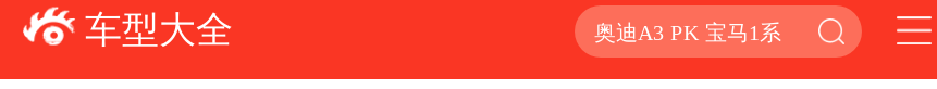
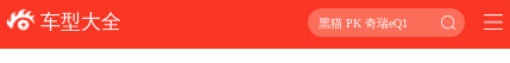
- 奥迪A3 PK 宝马1系
+ 黑猫 PK 奇瑞eQ1
